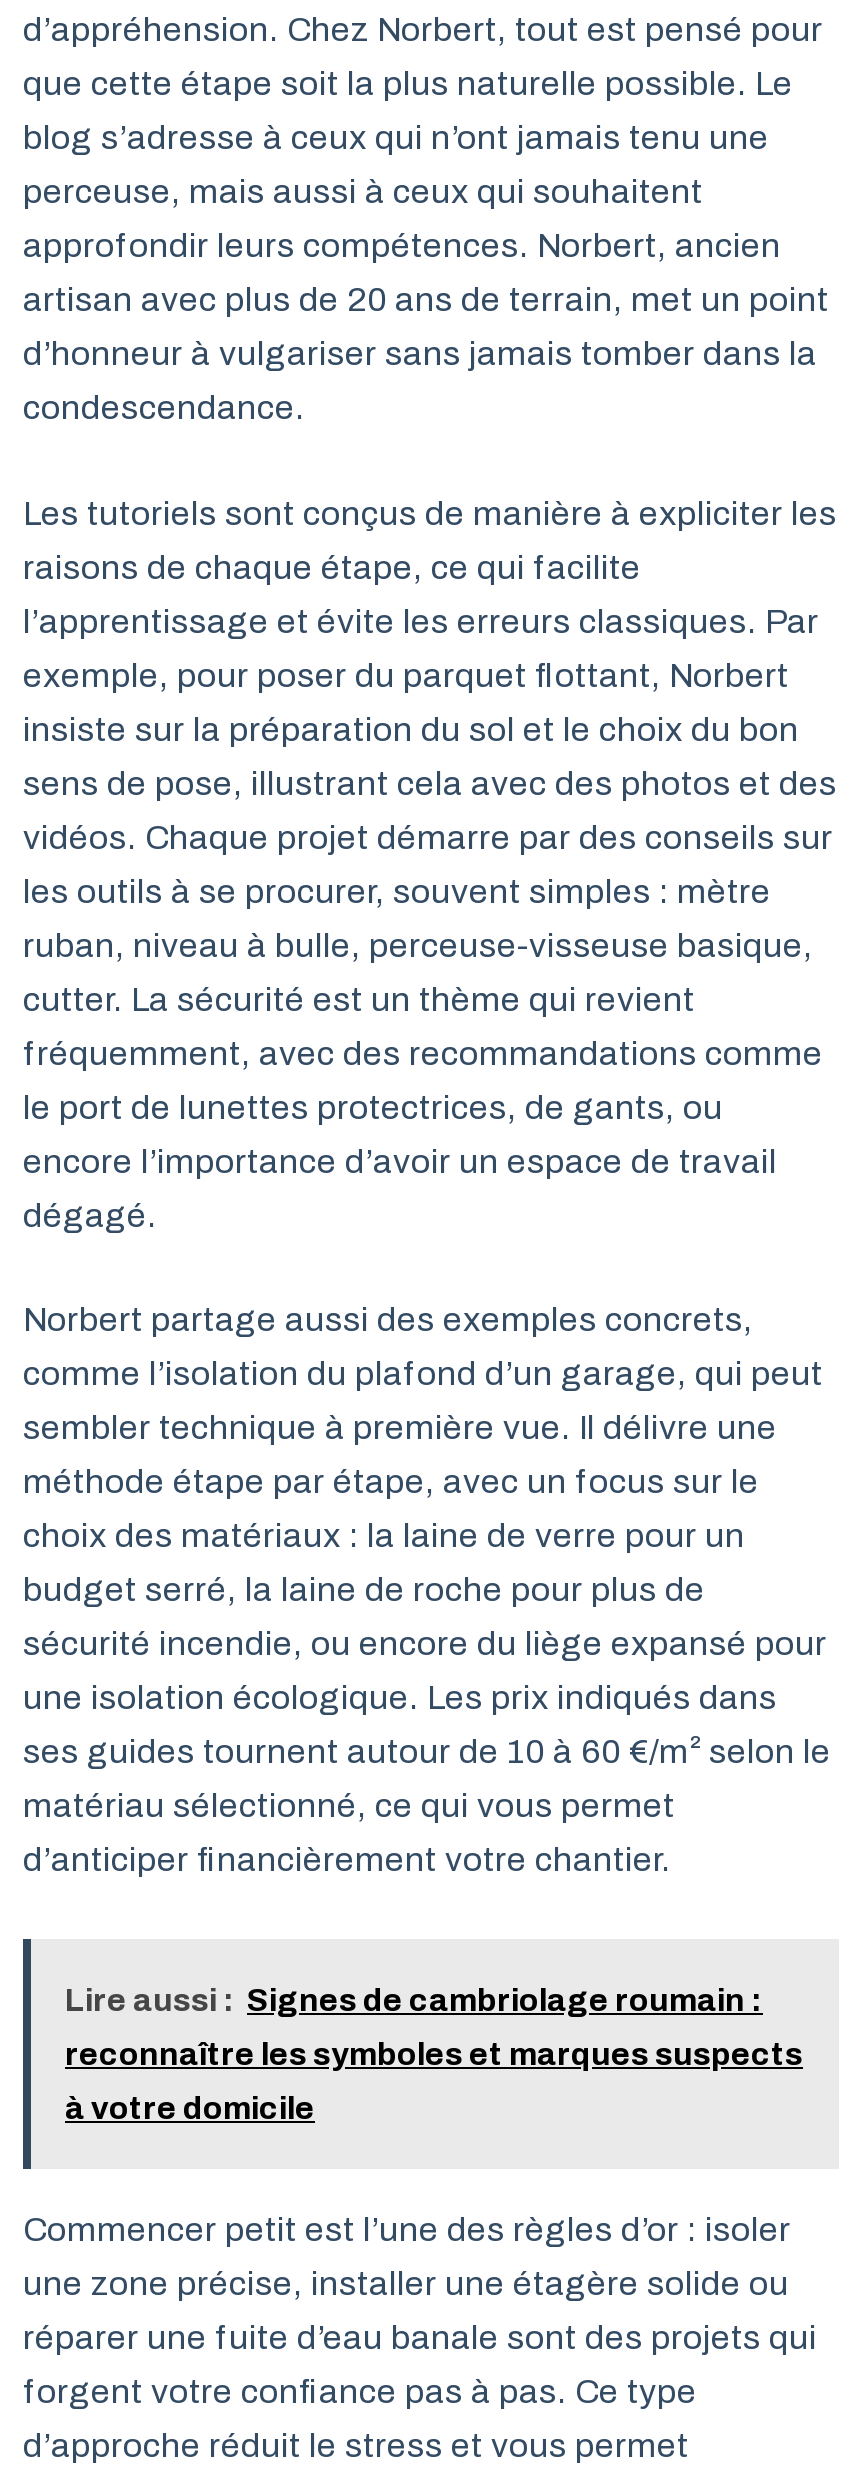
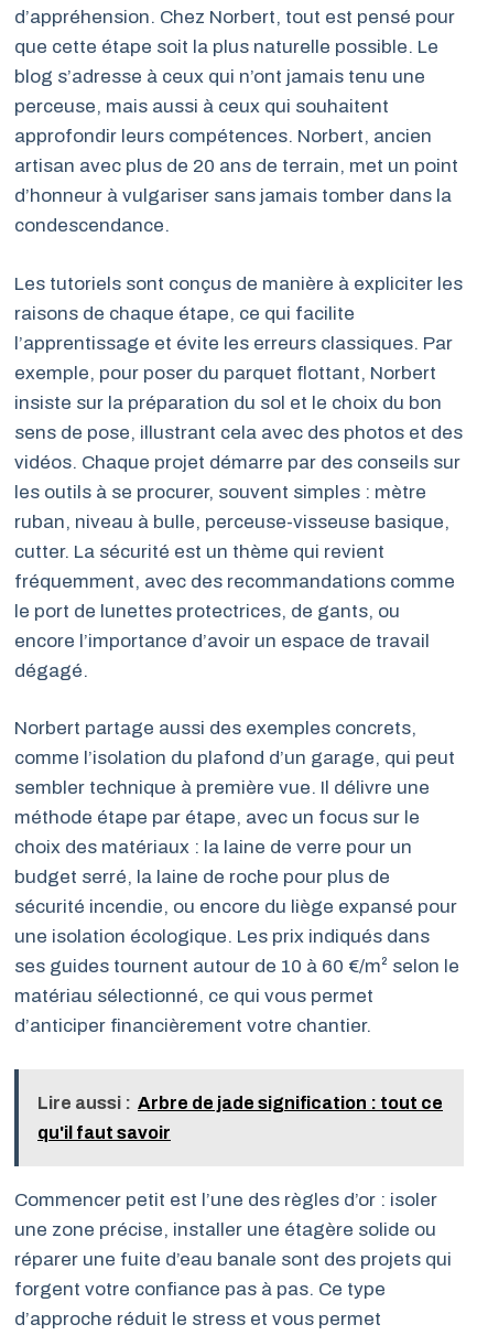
- Lire aussi : Signes de cambriolage roumain :
- reconnaître les symboles et marques suspects
- à votre domicile
+ Lire aussi : Arbre de jade signification : tout ce
+ qu'il faut savoir
